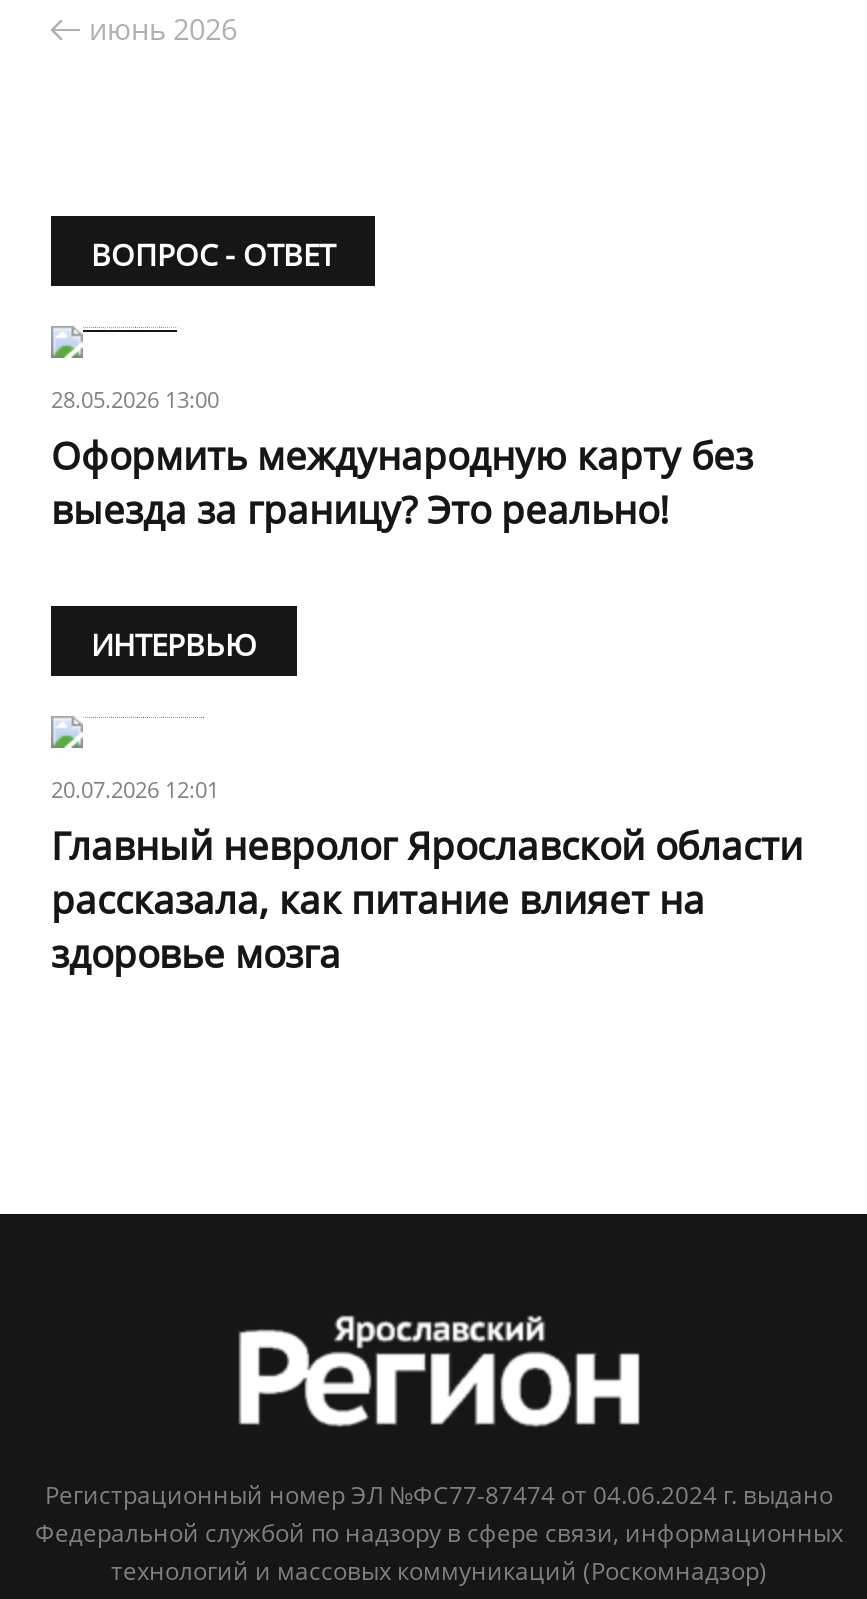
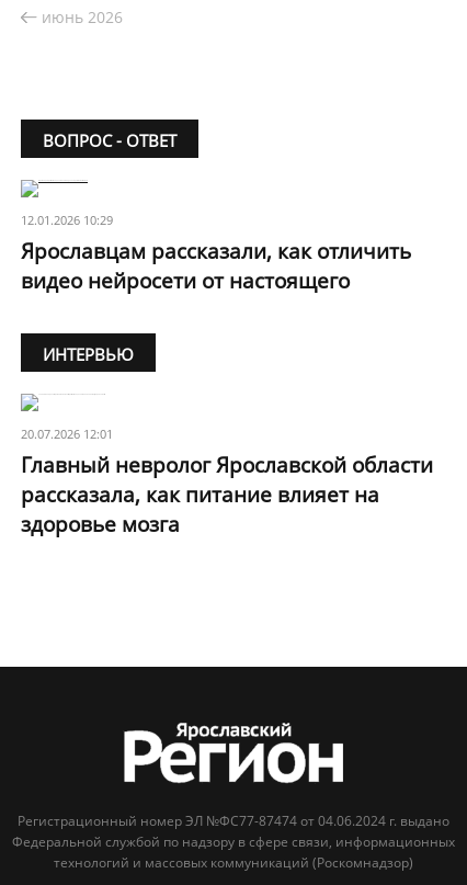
- 28.05.2026 13:00
- Оформить международную карту без
- выезда за границу? Это реально!
+ 12.01.2026 10:29
+ Ярославцам рассказали, как отличить
+ видео нейросети от настоящего
